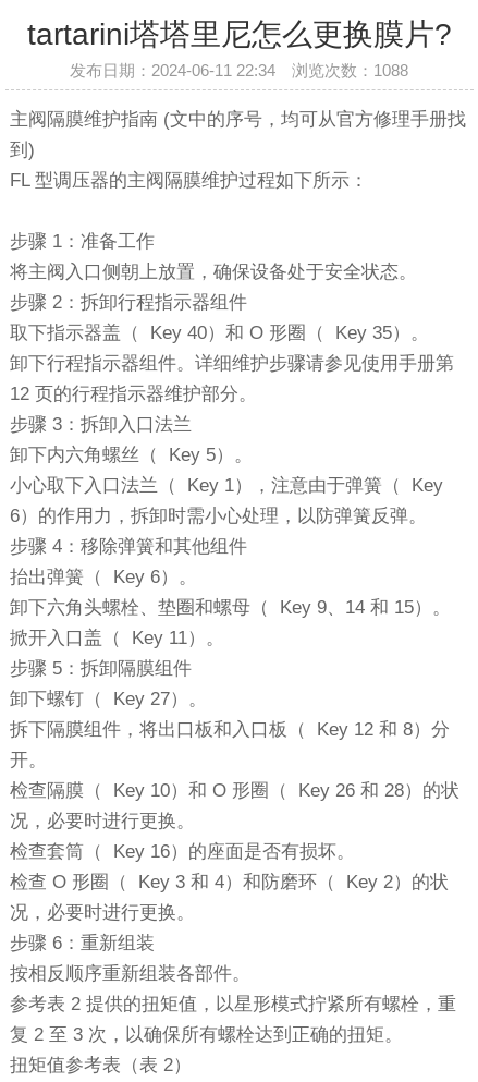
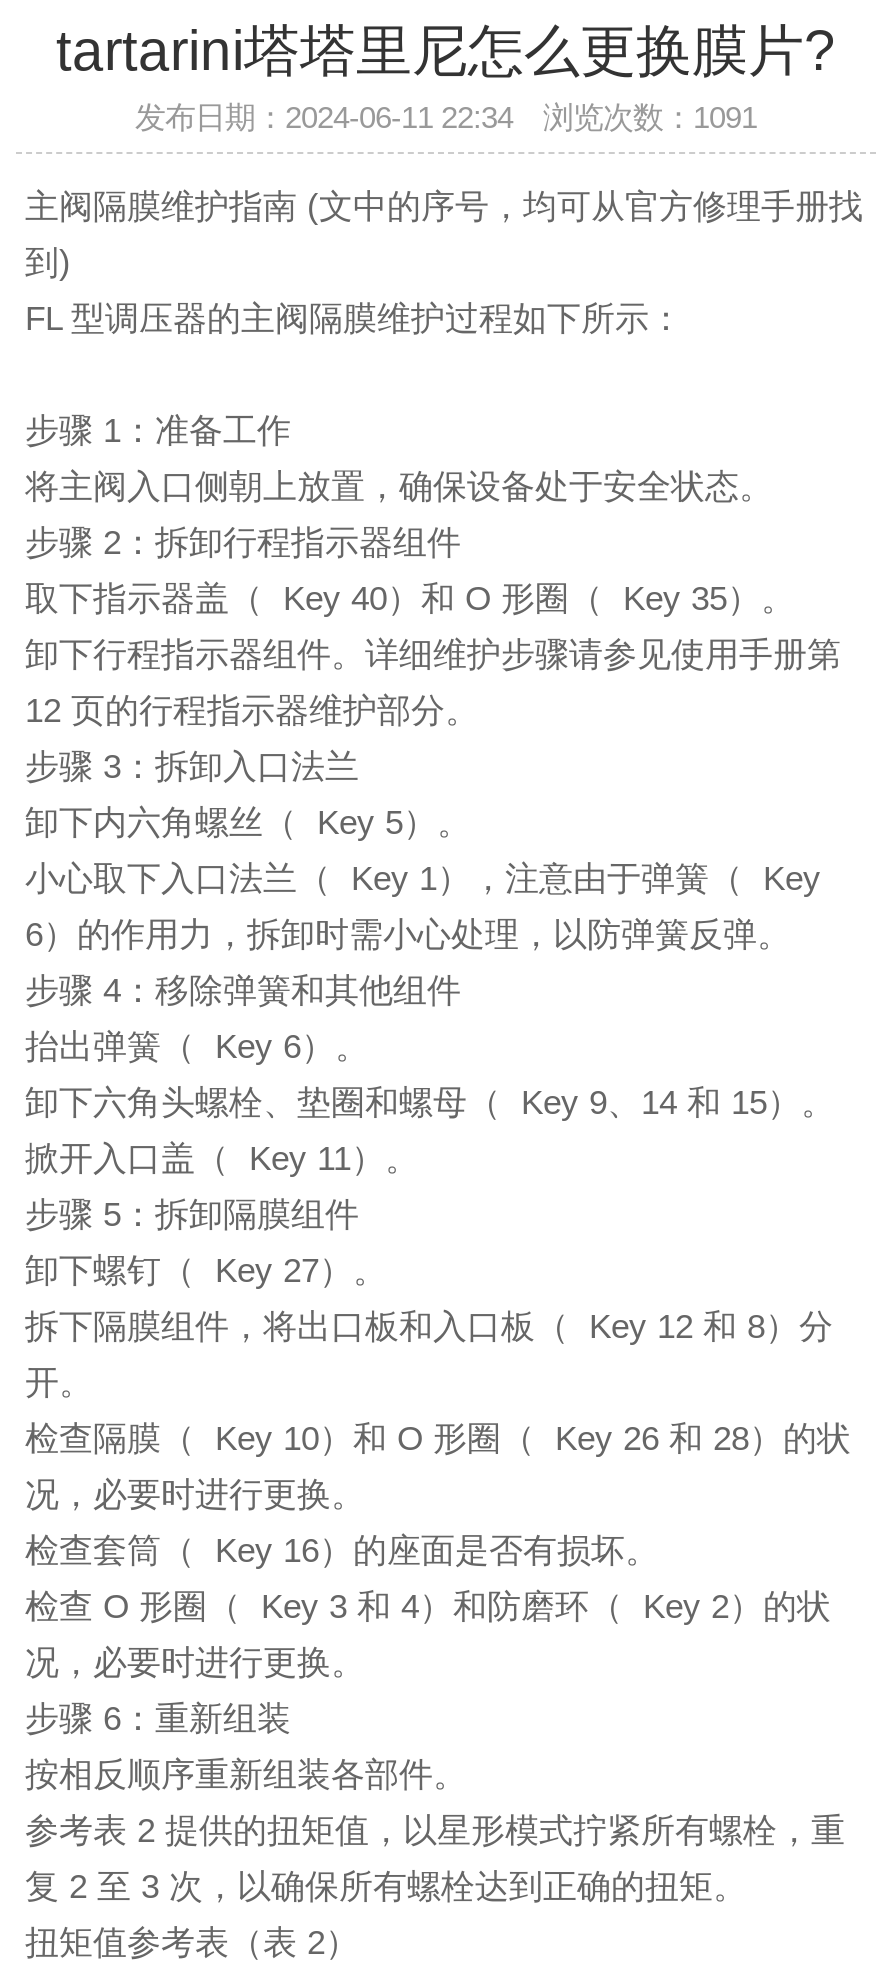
- 发布日期：2024-06-11 22:34 浏览次数：1088
+ 发布日期：2024-06-11 22:34 浏览次数：1091
